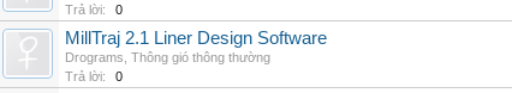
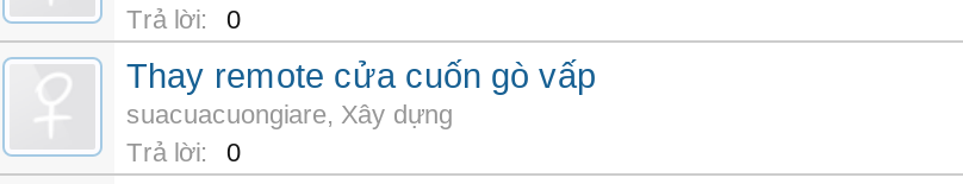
- MillTraj 2.1 Liner Design Software
- Drograms, Thông gió thông thường
+ Thay remote cửa cuốn gò vấp
+ suacuacuongiare, Xây dựng
